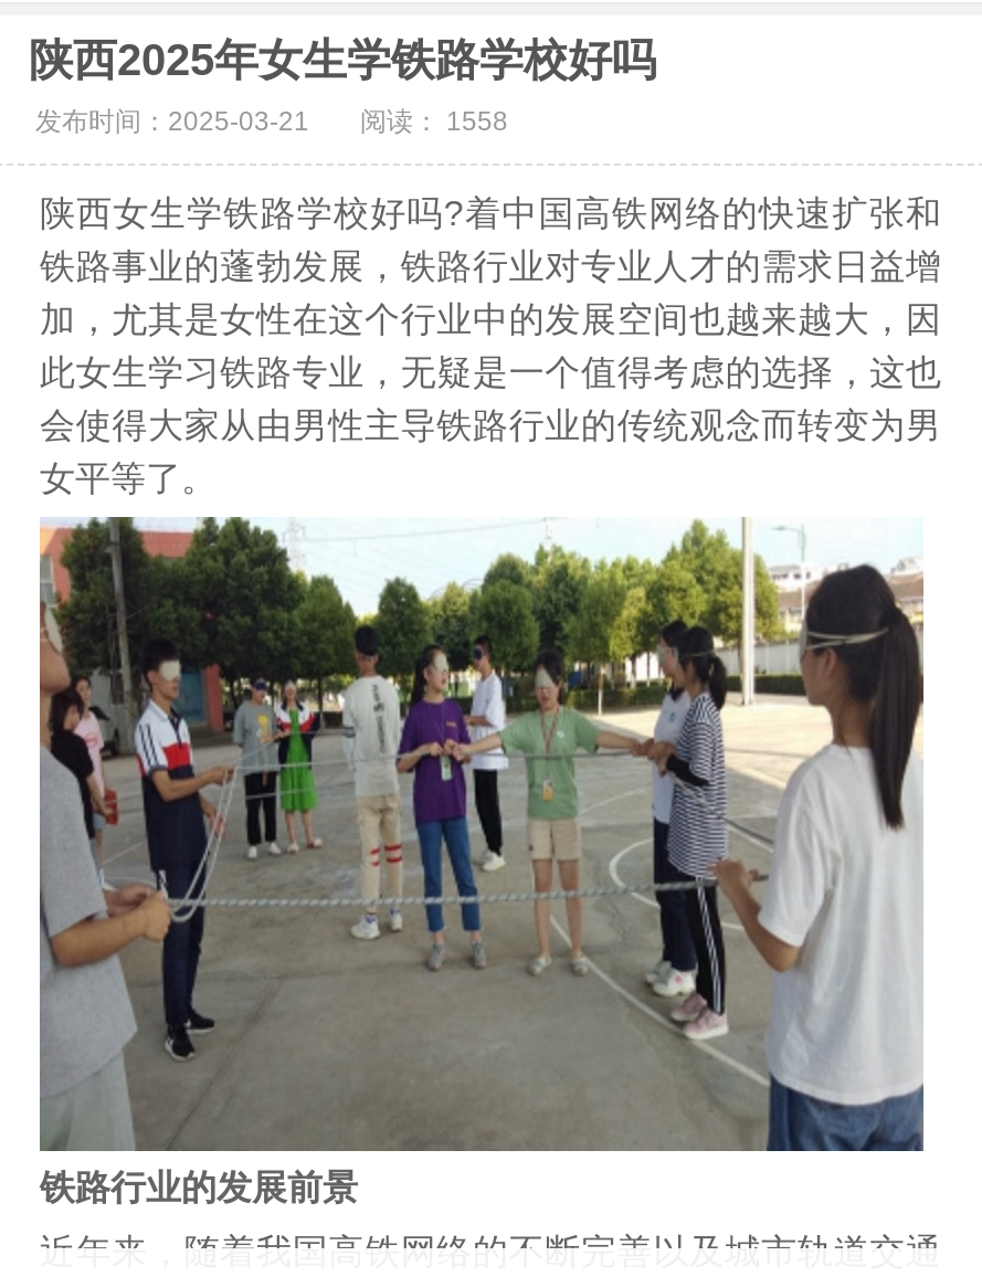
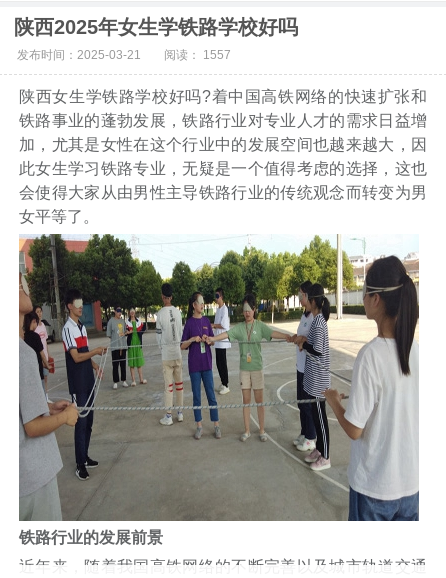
- 发布时间：2025-03-21 阅读：1558
+ 发布时间：2025-03-21 阅读：1557
